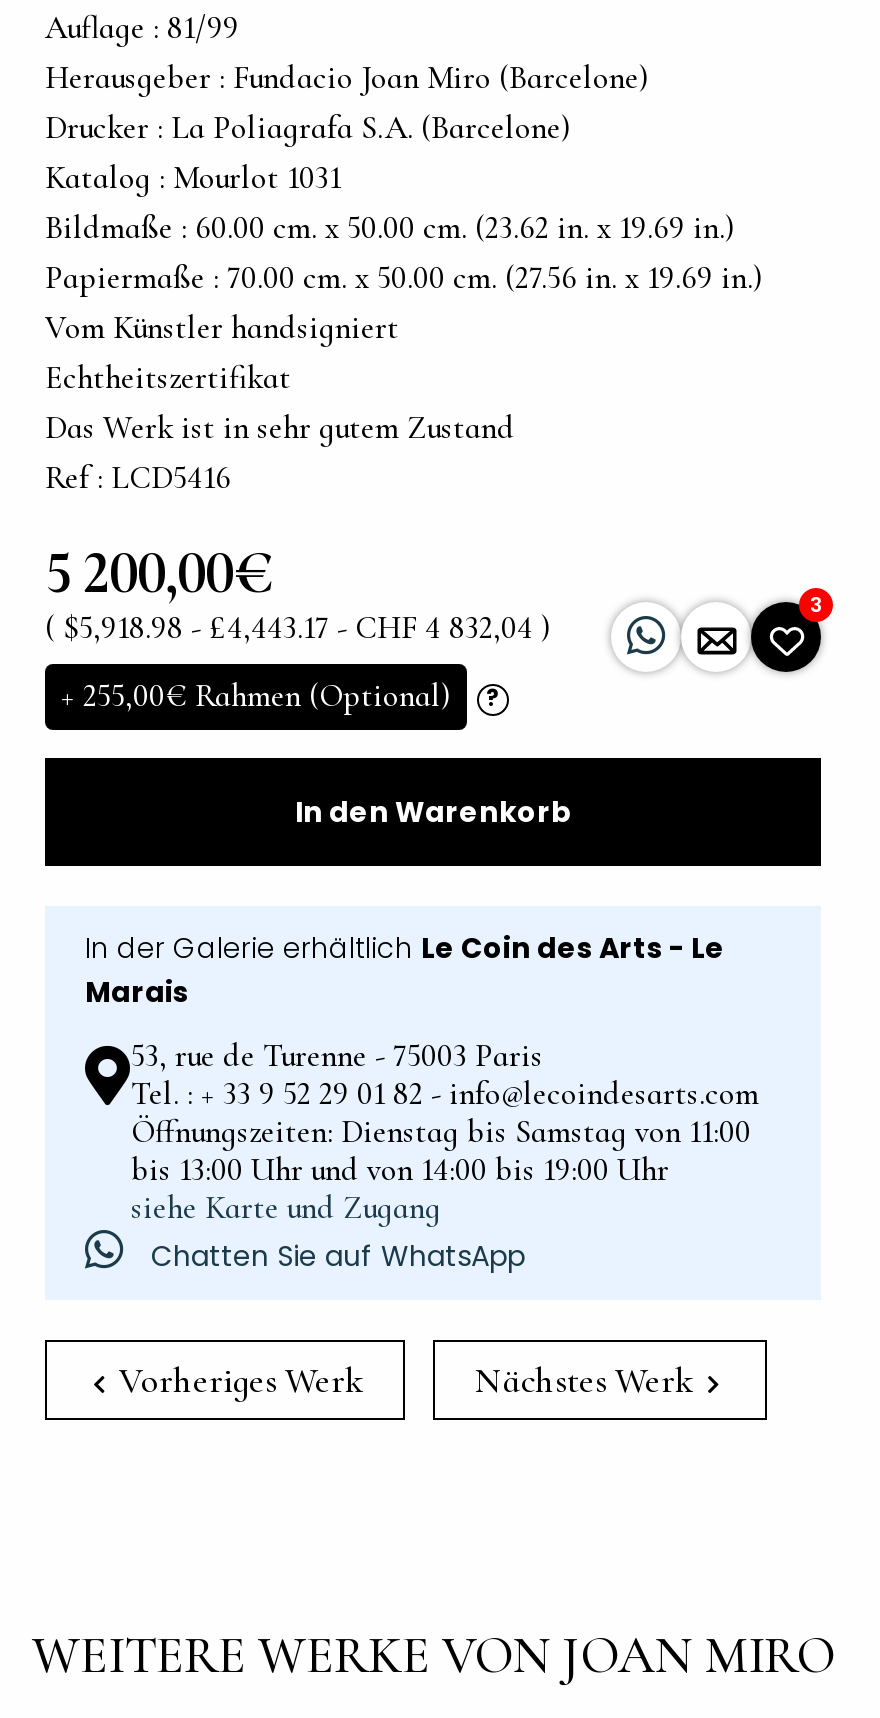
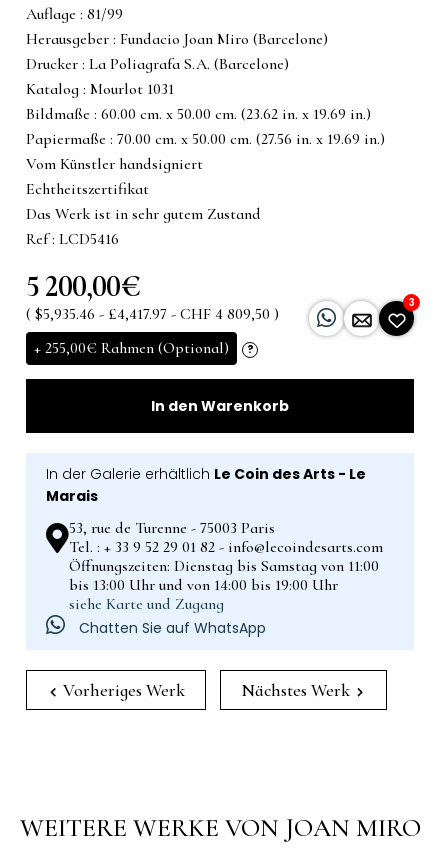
- ( $5,918.98 - £4,443.17 - CHF 4 832,04 )
+ ( $5,935.46 - £4,417.97 - CHF 4 809,50 )
